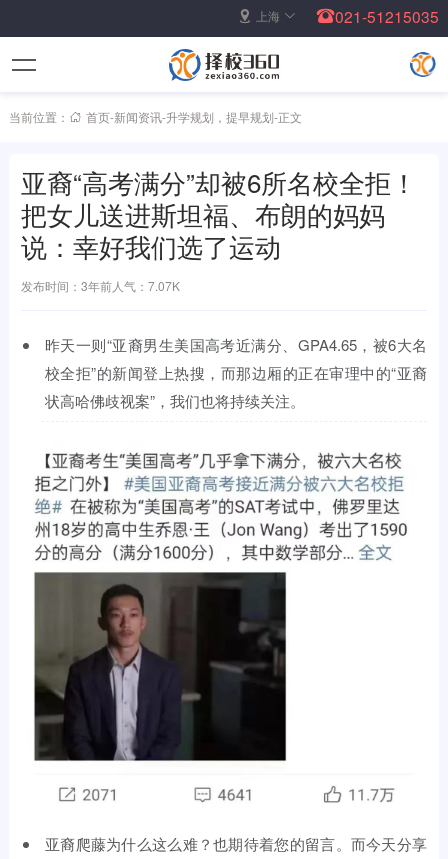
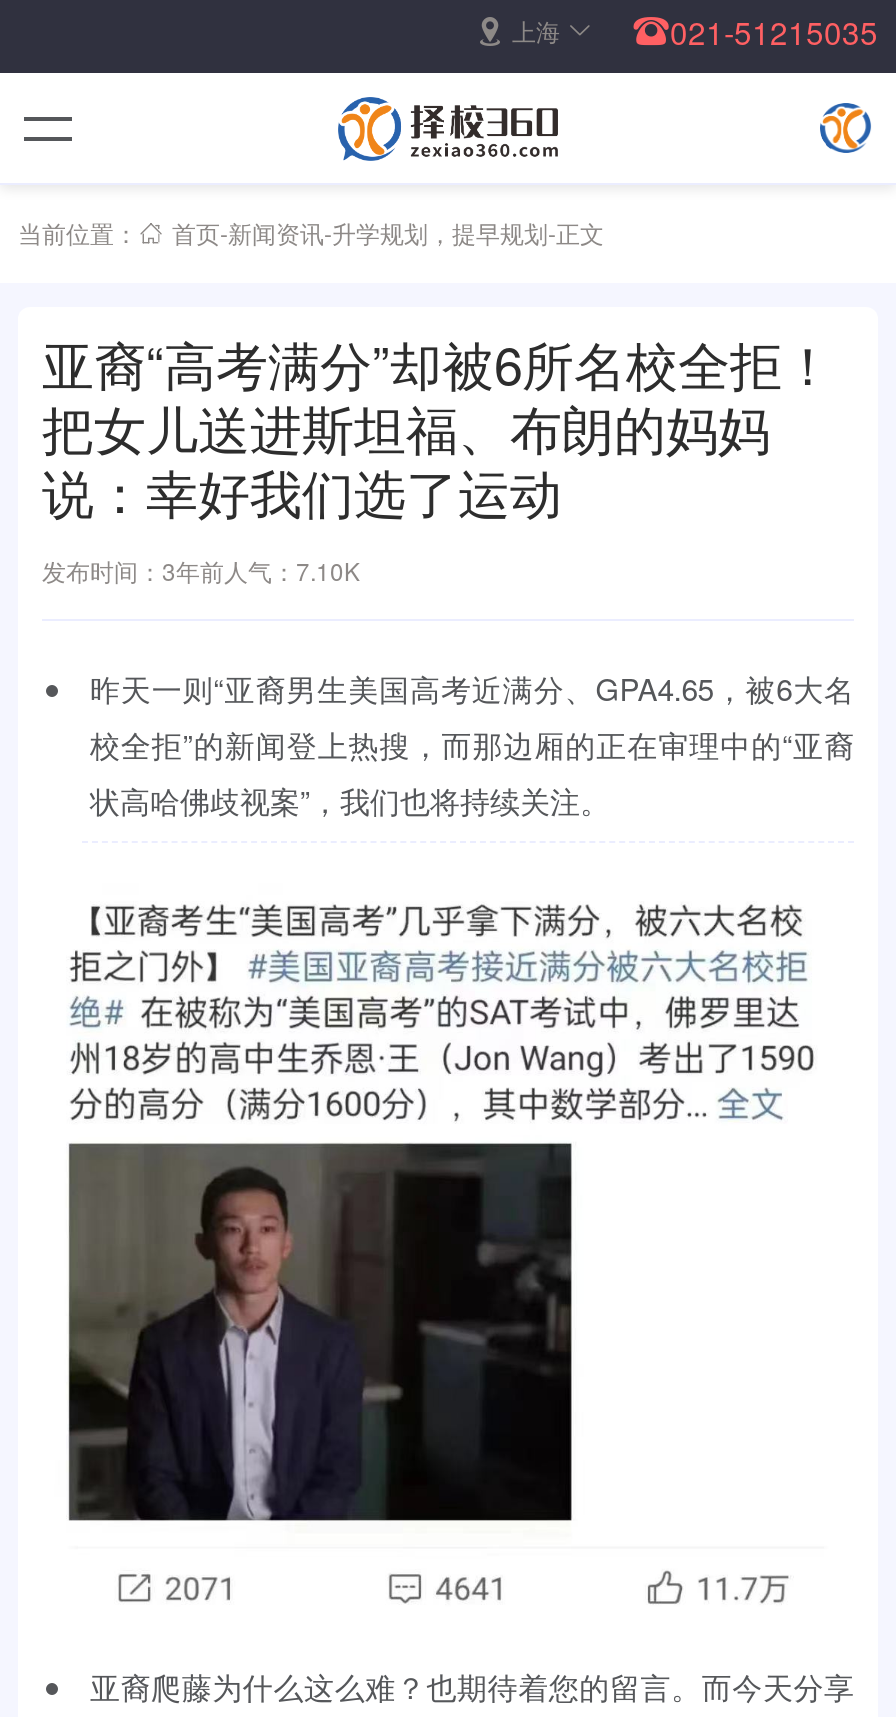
- 发布时间：3年前人气：7.07K
+ 发布时间：3年前人气：7.10K
